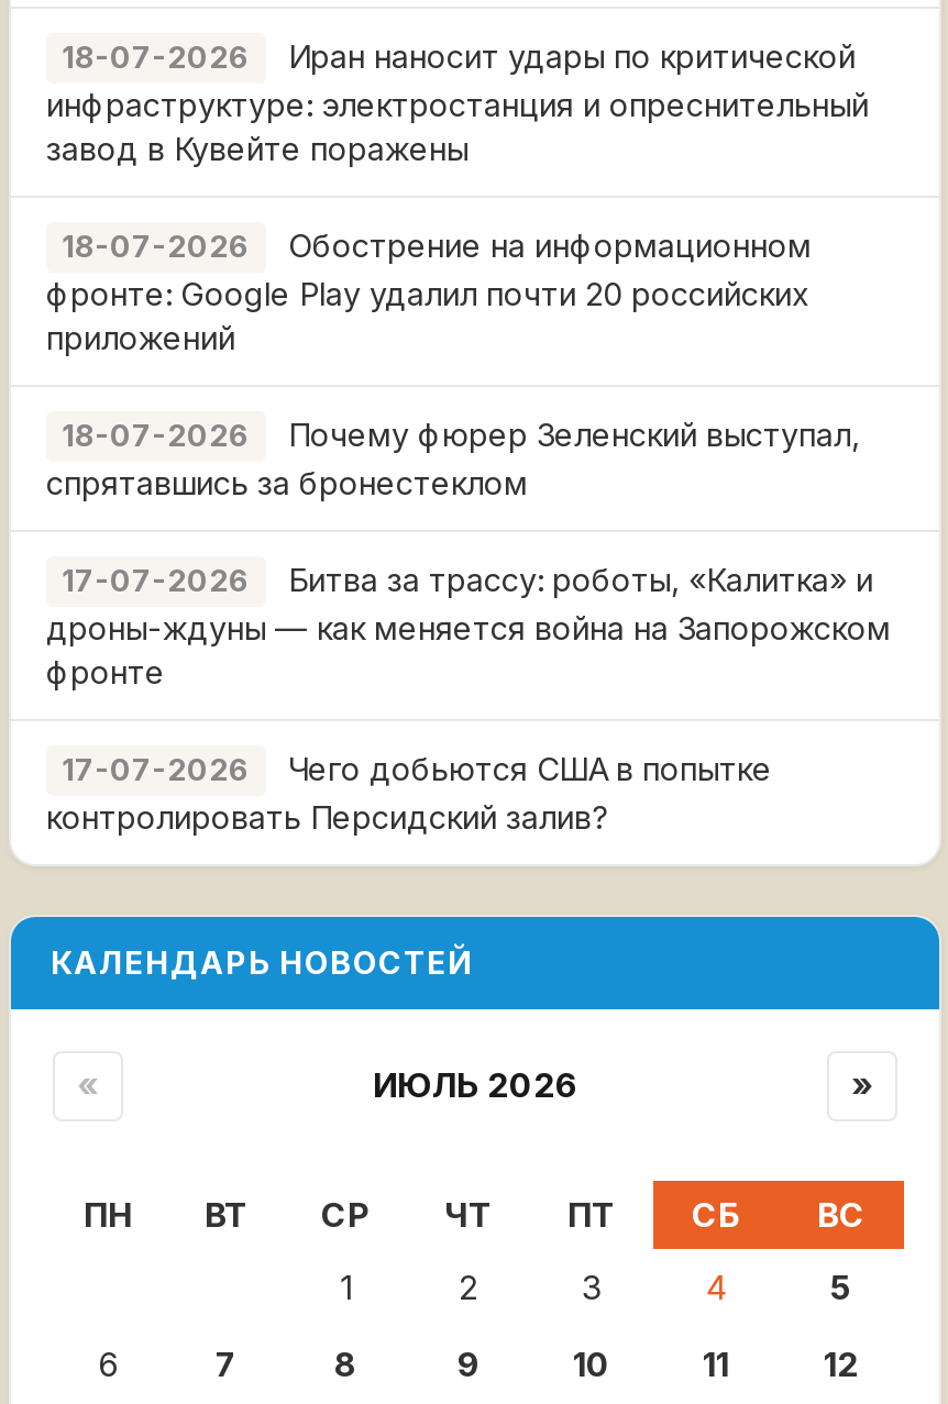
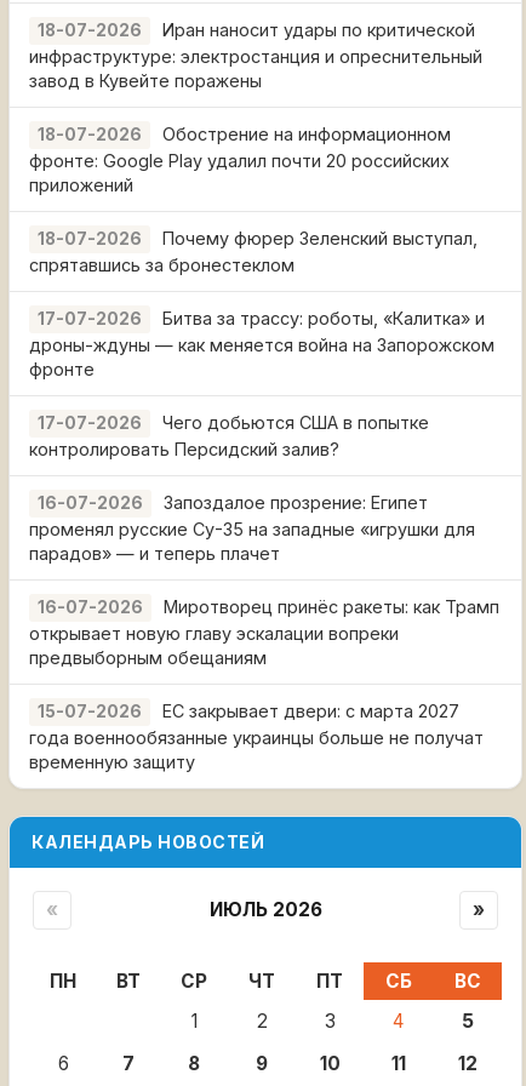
+ 16-07-2026
+ Запоздалое прозрение: Египет
+ променял русские Су-35 на западные «игрушки для
+ парадов» — и теперь плачет
+ 16-07-2026
+ Миротворец принёс ракеты: как Трамп
+ открывает новую главу эскалации вопреки
+ предвыборным обещаниям
+ 15-07-2026
+ ЕС закрывает двери: с марта 2027
+ года военнообязанные украинцы больше не получат
+ временную защиту
